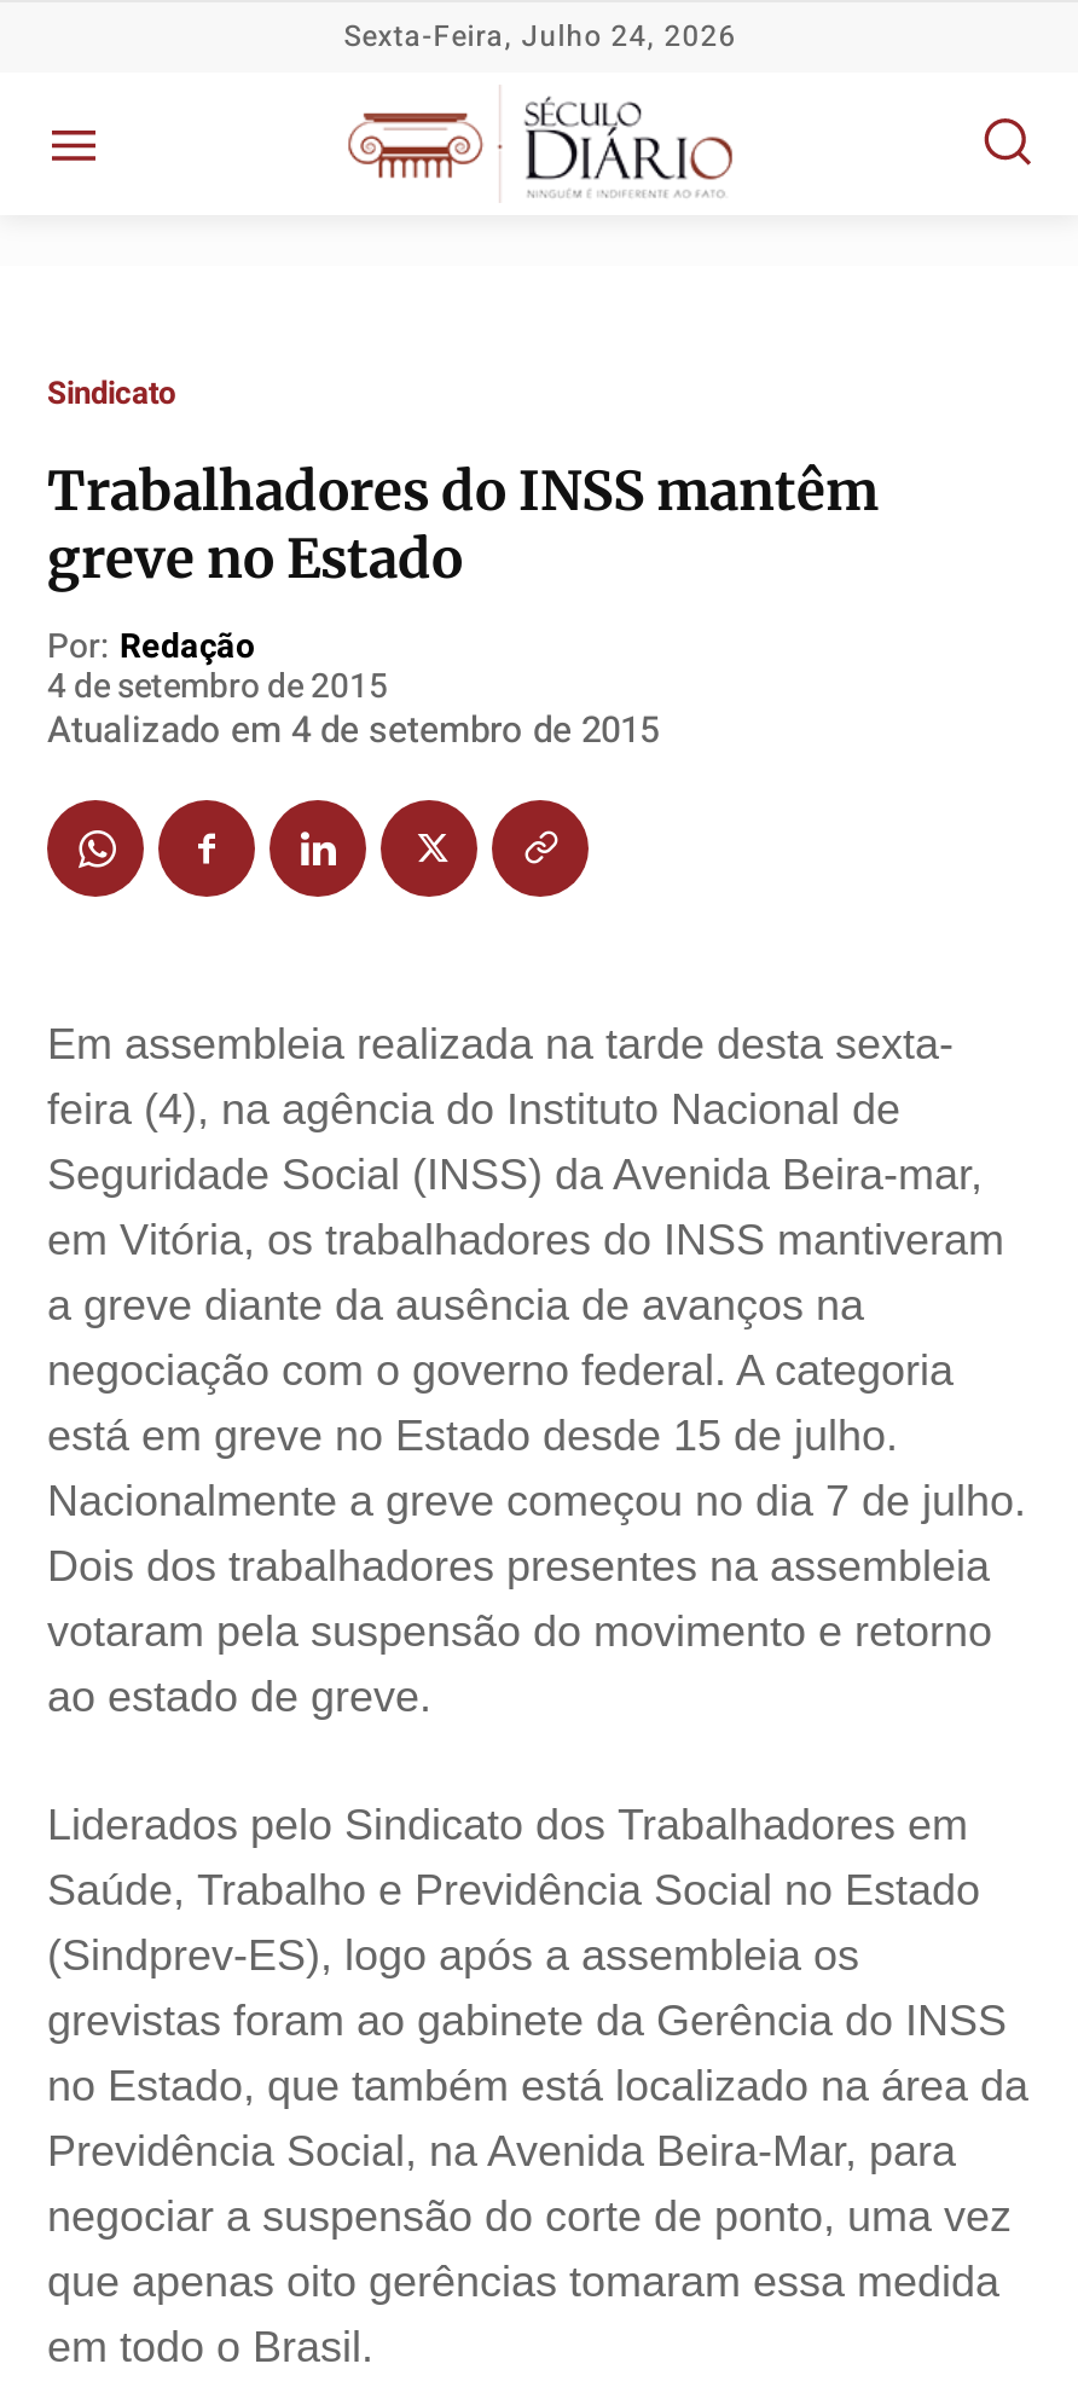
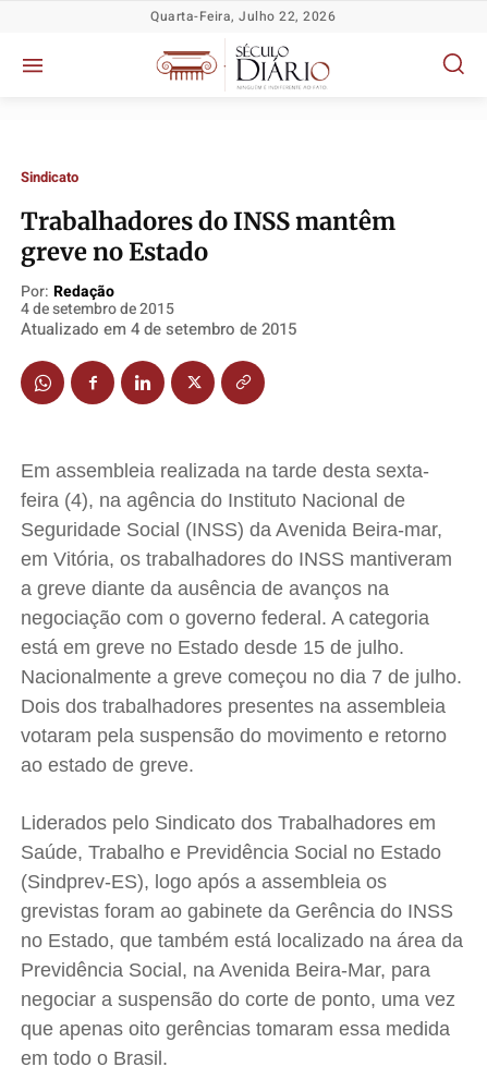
- Sexta-Feira, Julho 24, 2026
+ Quarta-Feira, Julho 22, 2026
